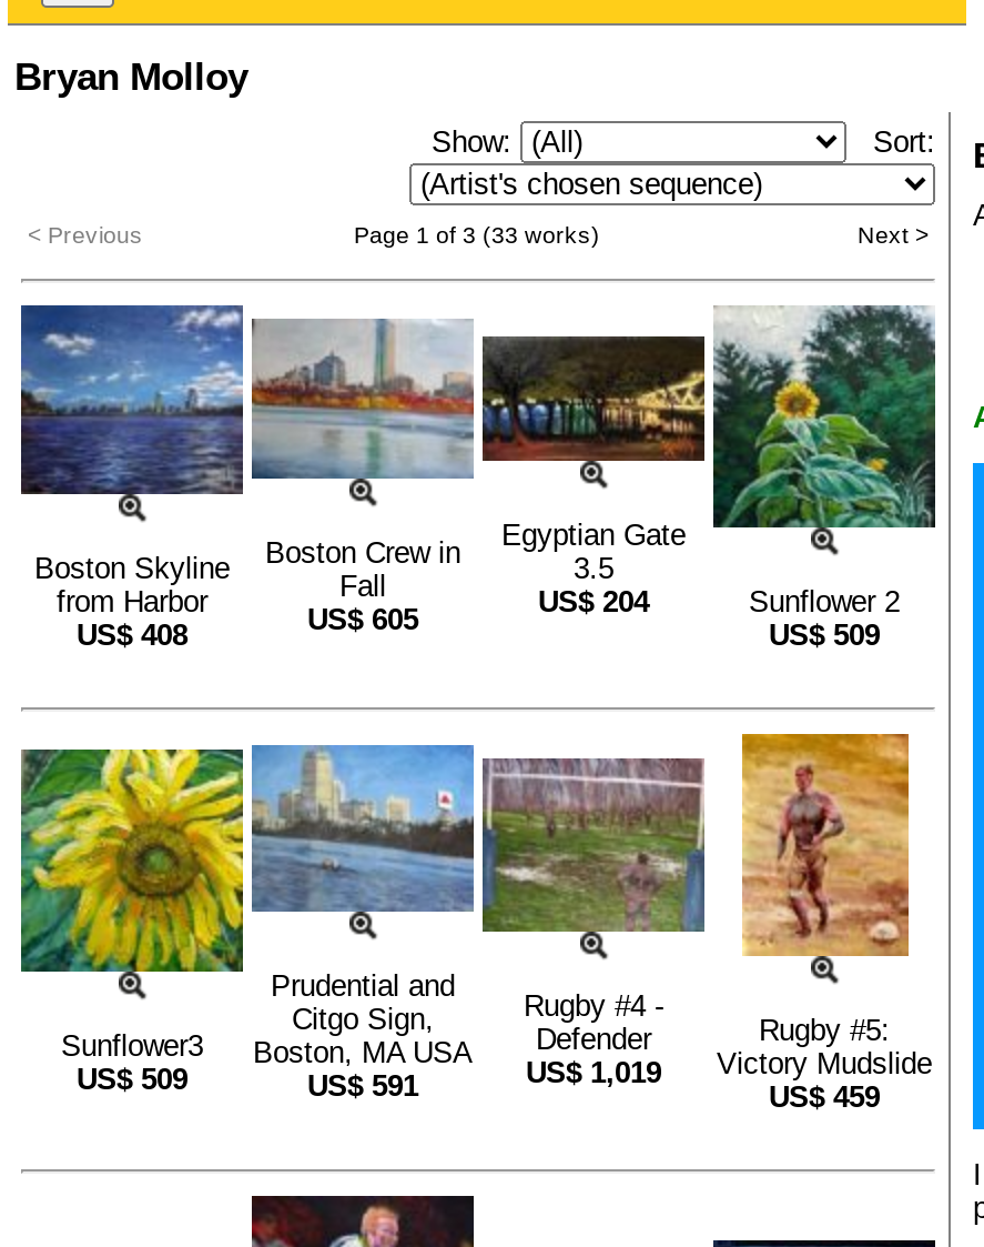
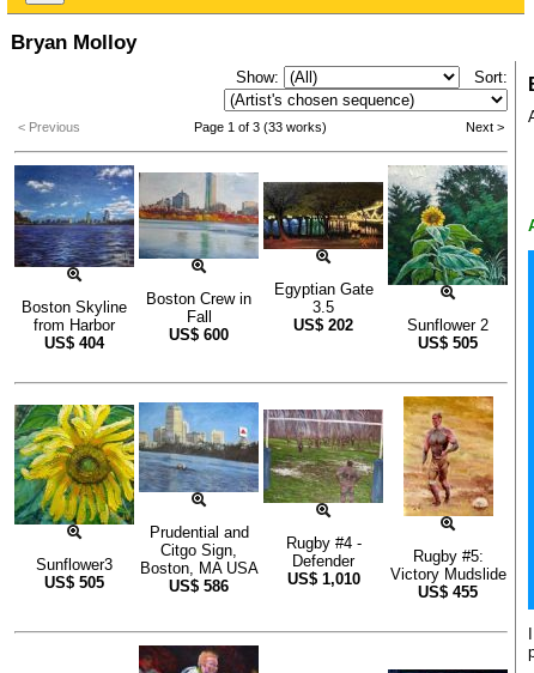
- US$204
+ US$202

- US$605
+ US$600

- US$408
+ US$404

- US$509
+ US$505

- US$1,019 Victory Mudslide
+ US$1,010 Victory Mudslide

- US$509
+ US$505

- US$591
+ US$586

- US$459
+ US$455
